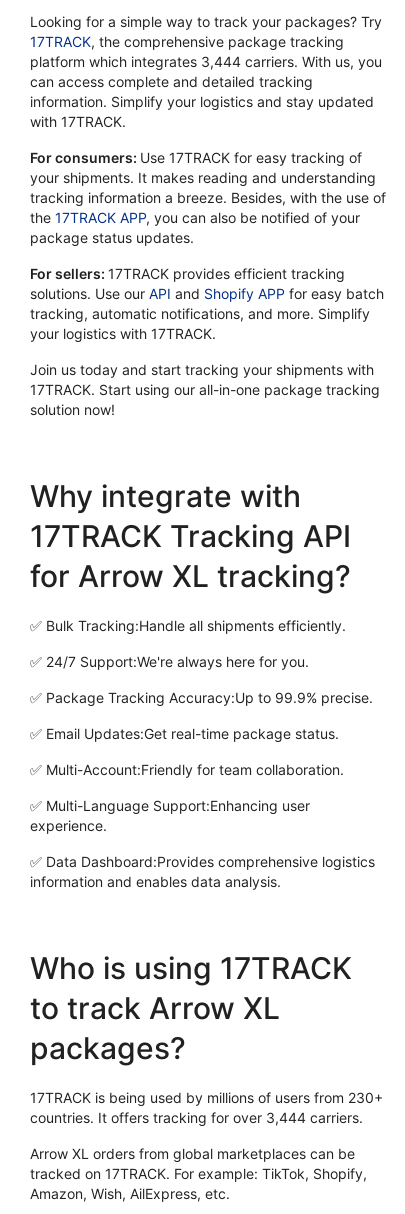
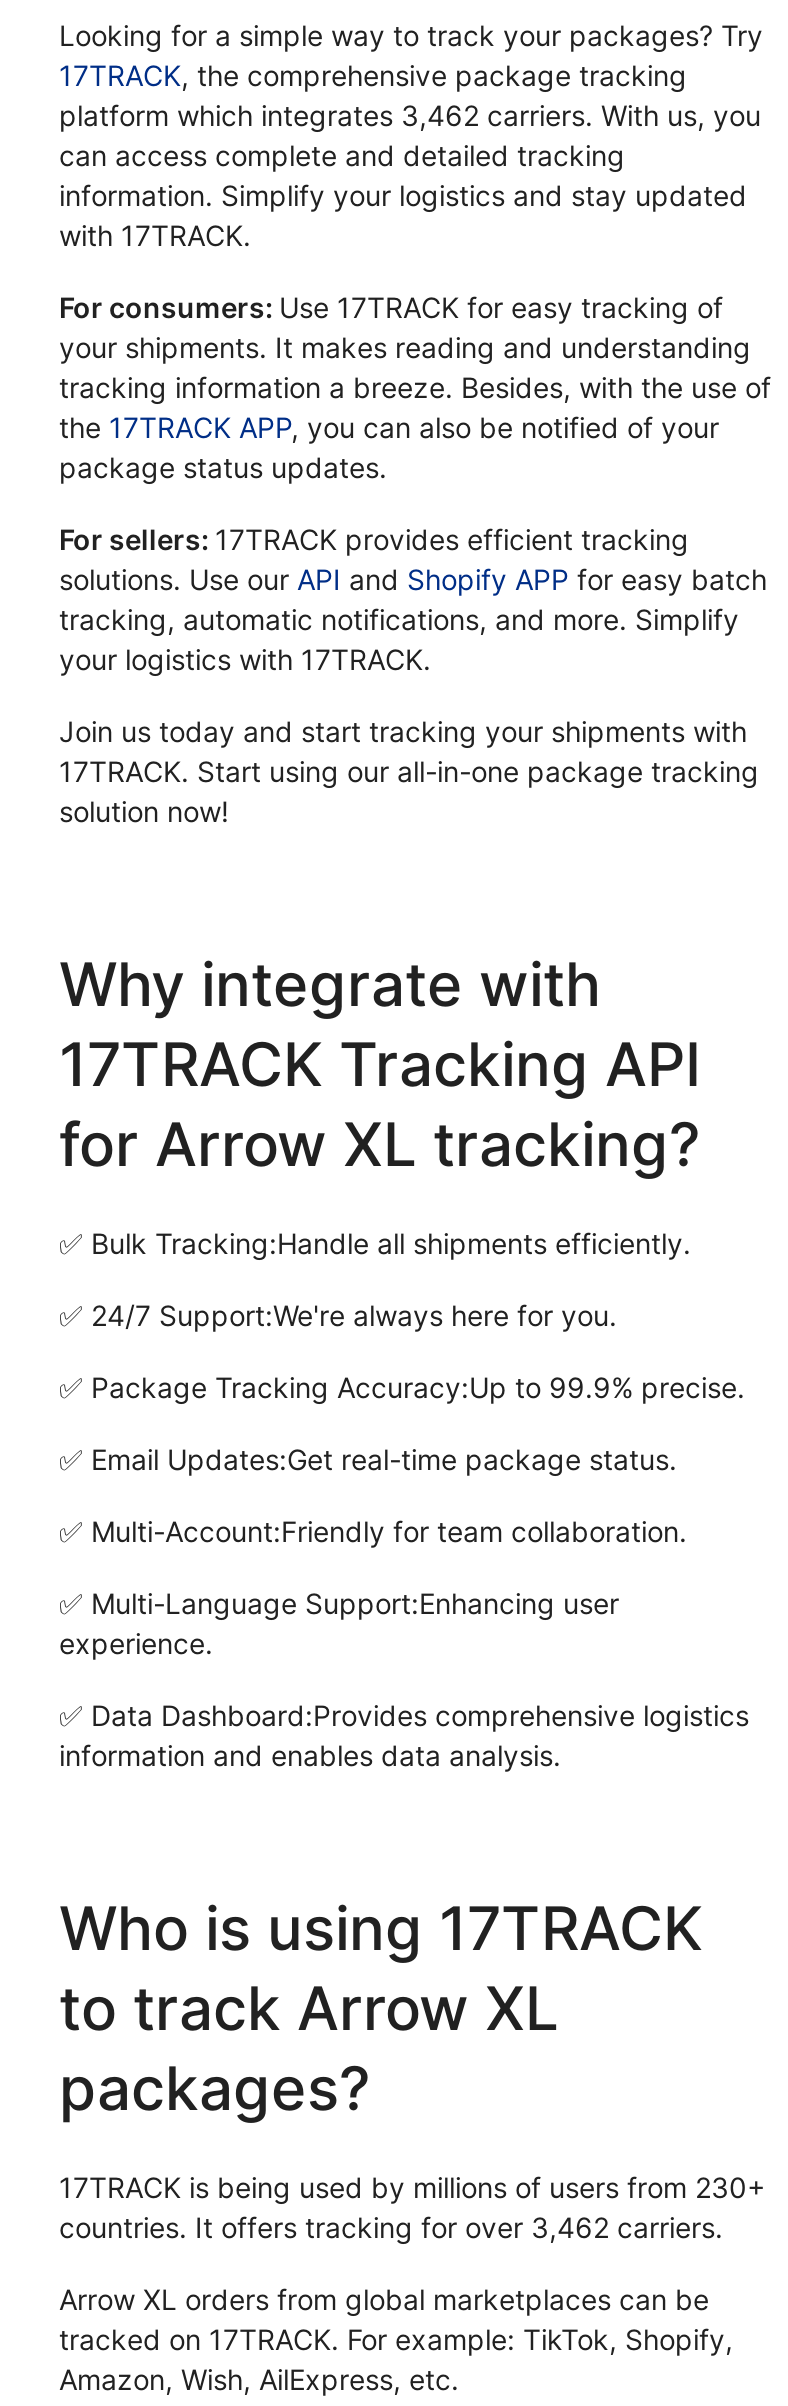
- platform which integrates 3,444 carriers. With us, you
+ platform which integrates 3,462 carriers. With us, you

- countries. It offers tracking for over 3,444 carriers.
+ countries. It offers tracking for over 3,462 carriers.
